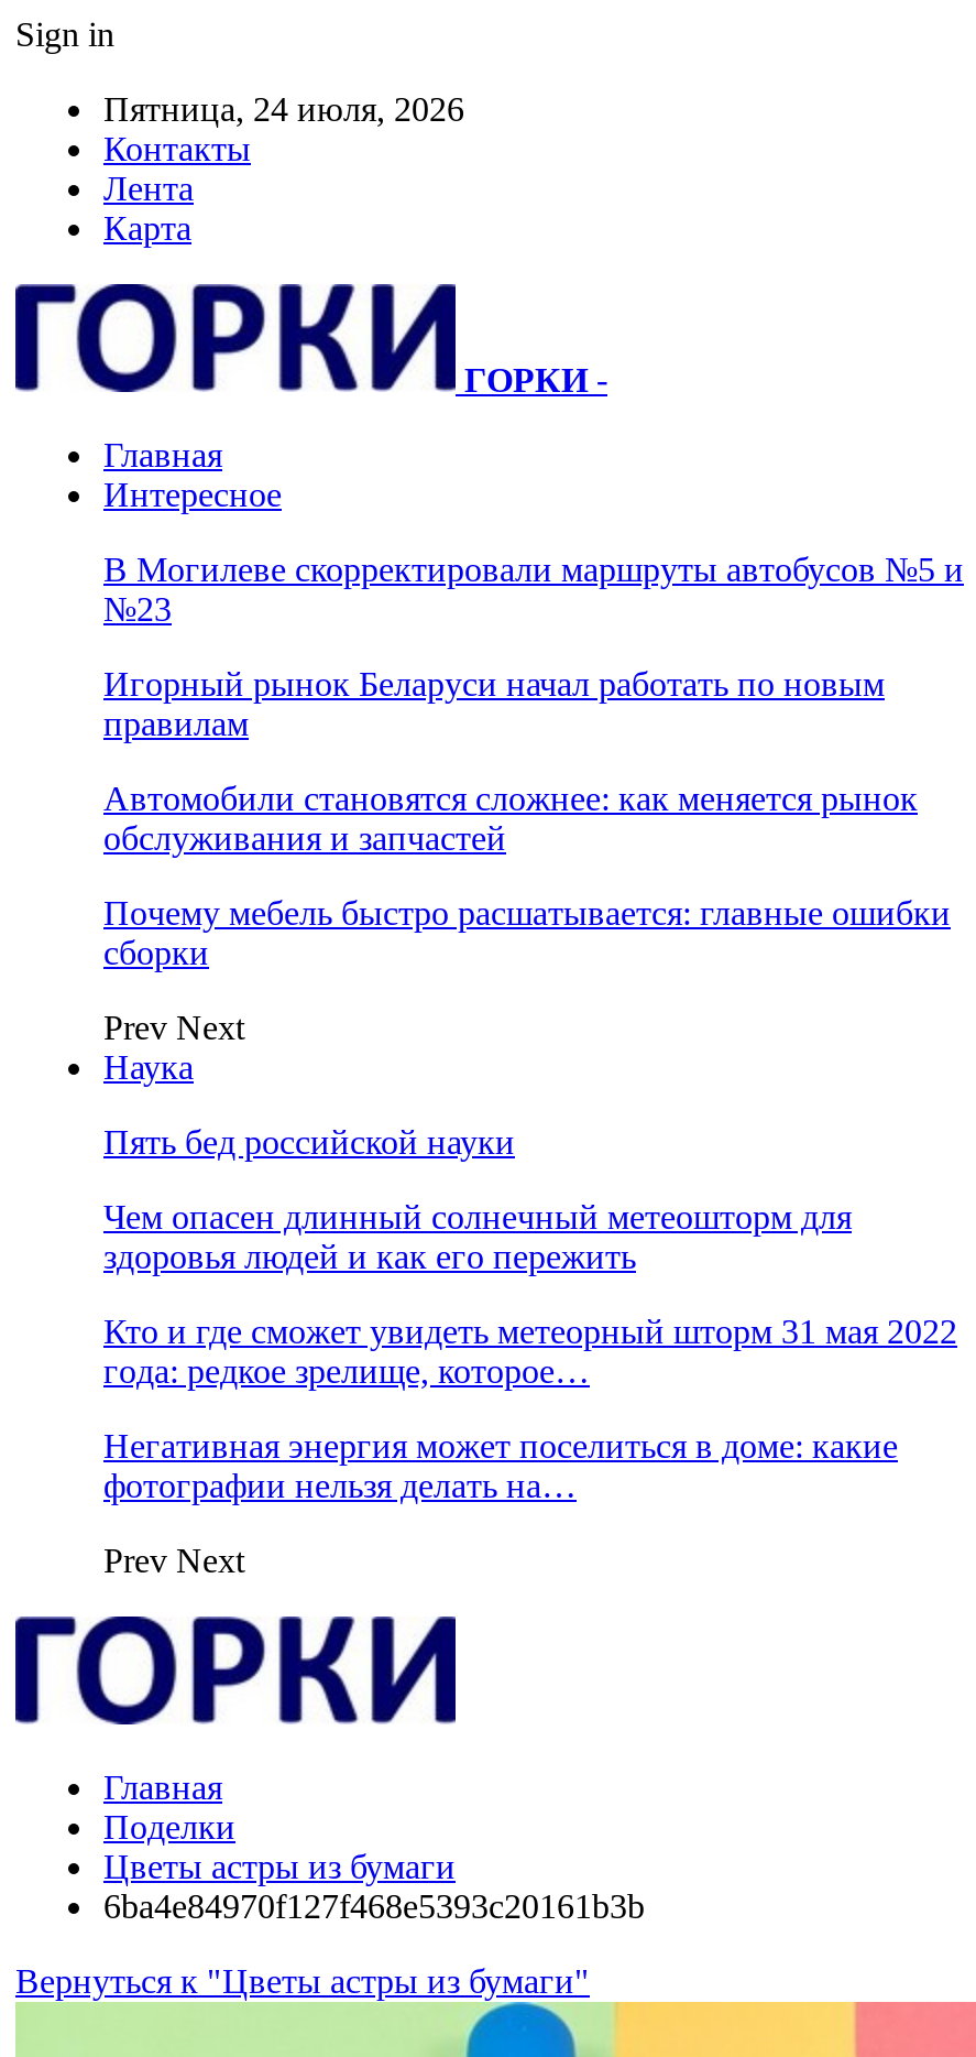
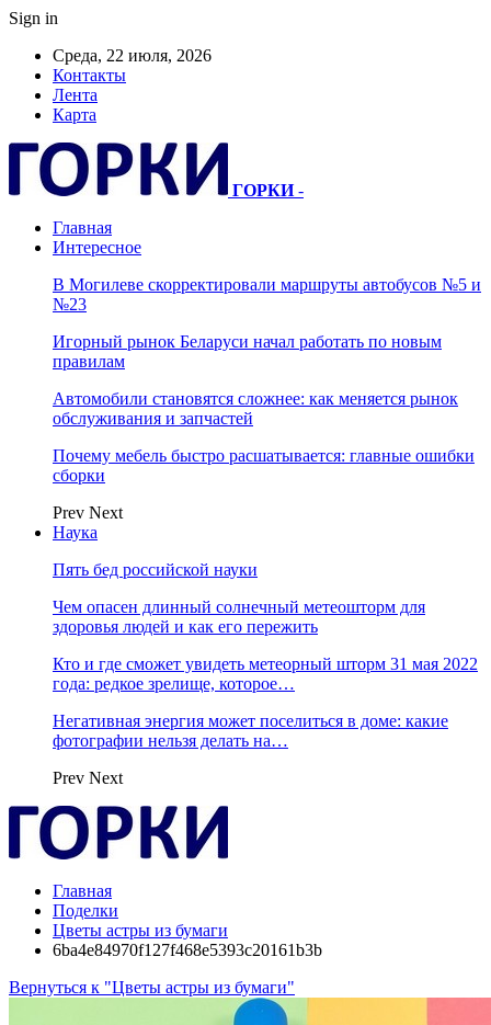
- Пятница, 24 июля, 2026
+ Среда, 22 июля, 2026
